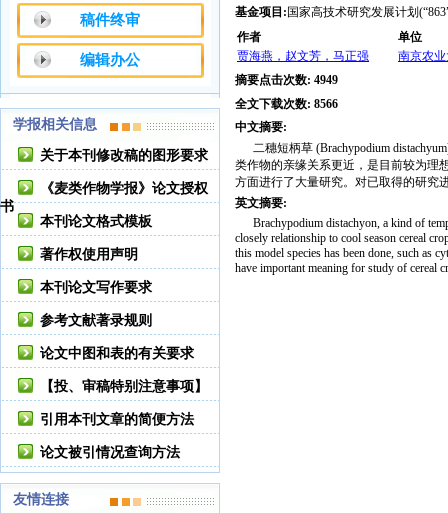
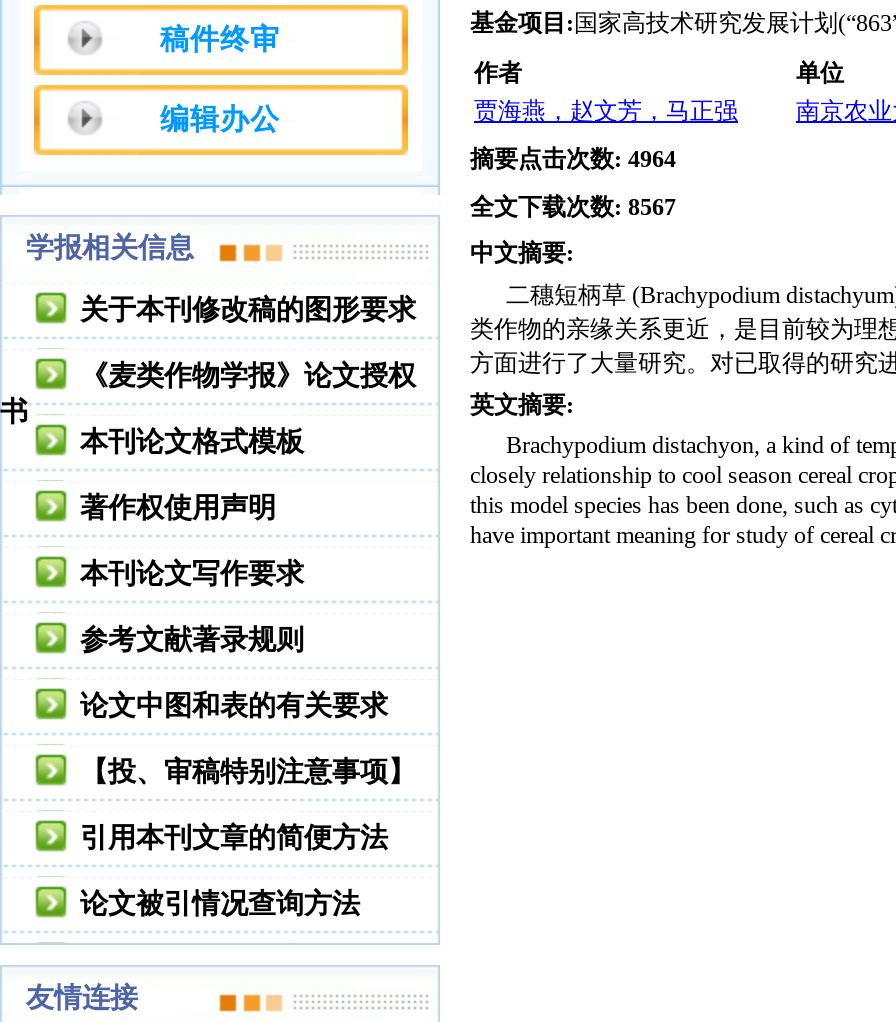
- 摘要点击次数: 4949
+ 摘要点击次数: 4964

- 全文下载次数: 8566
+ 全文下载次数: 8567
